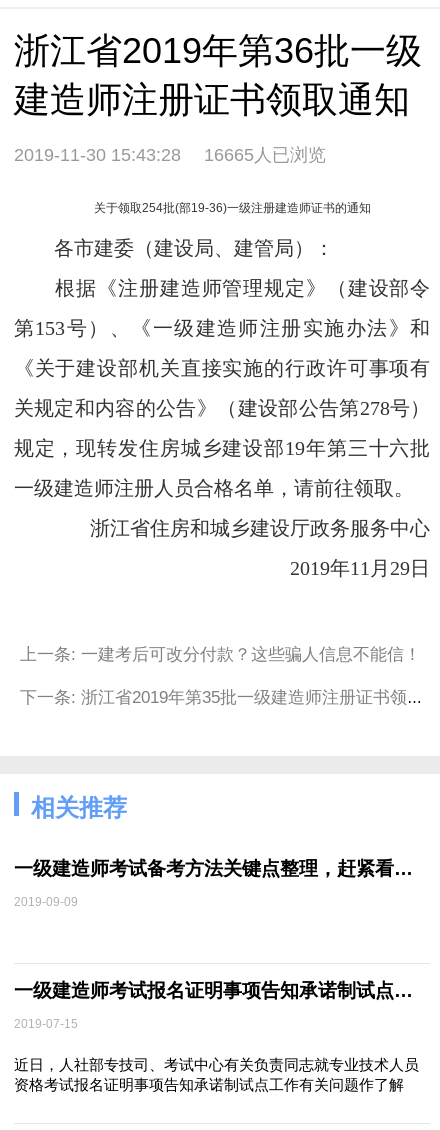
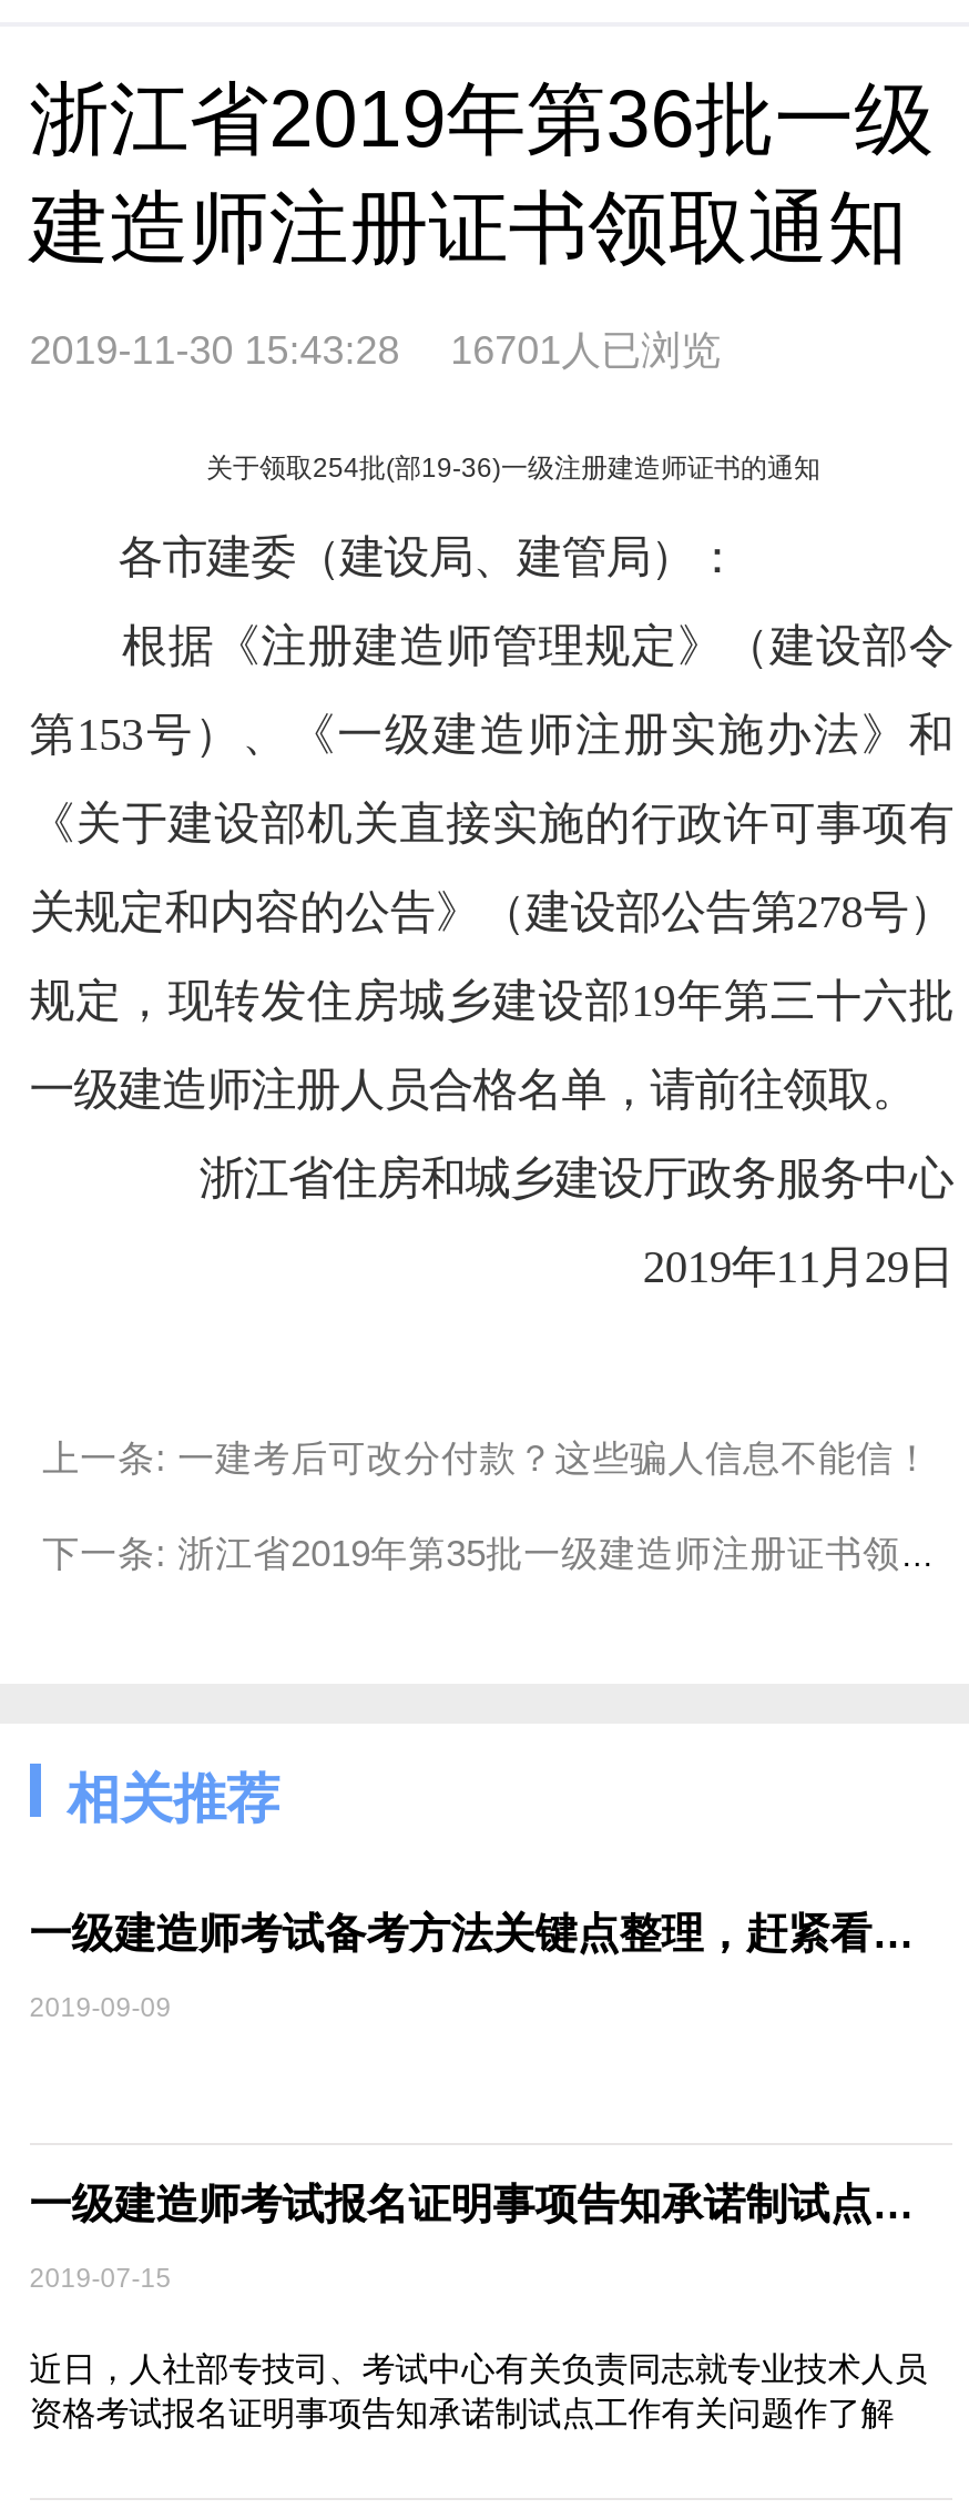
- 2019-11-30 15:43:28 16665人已浏览
+ 2019-11-30 15:43:28 16701人已浏览
